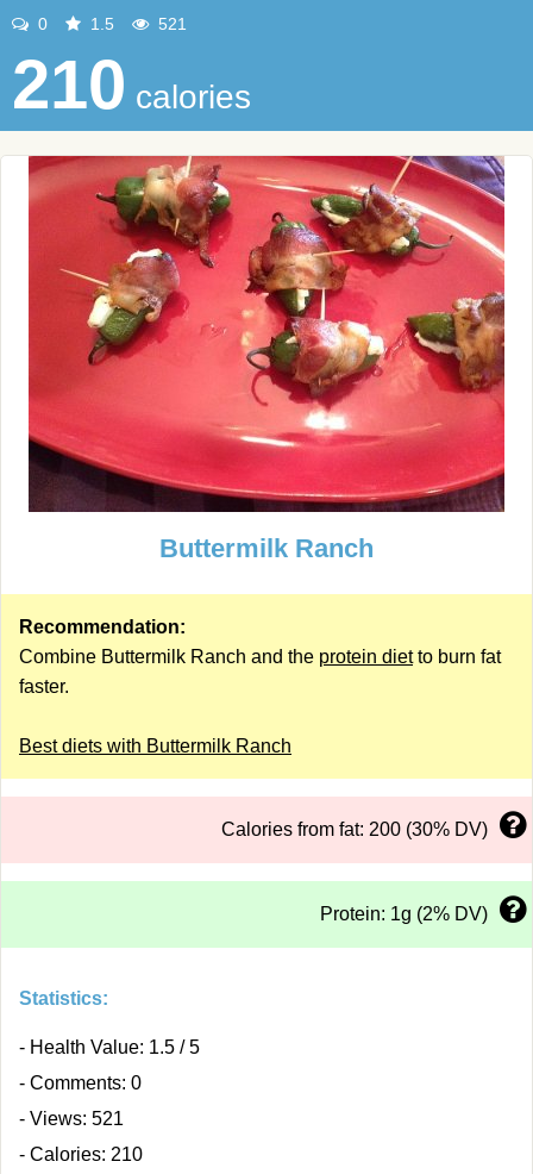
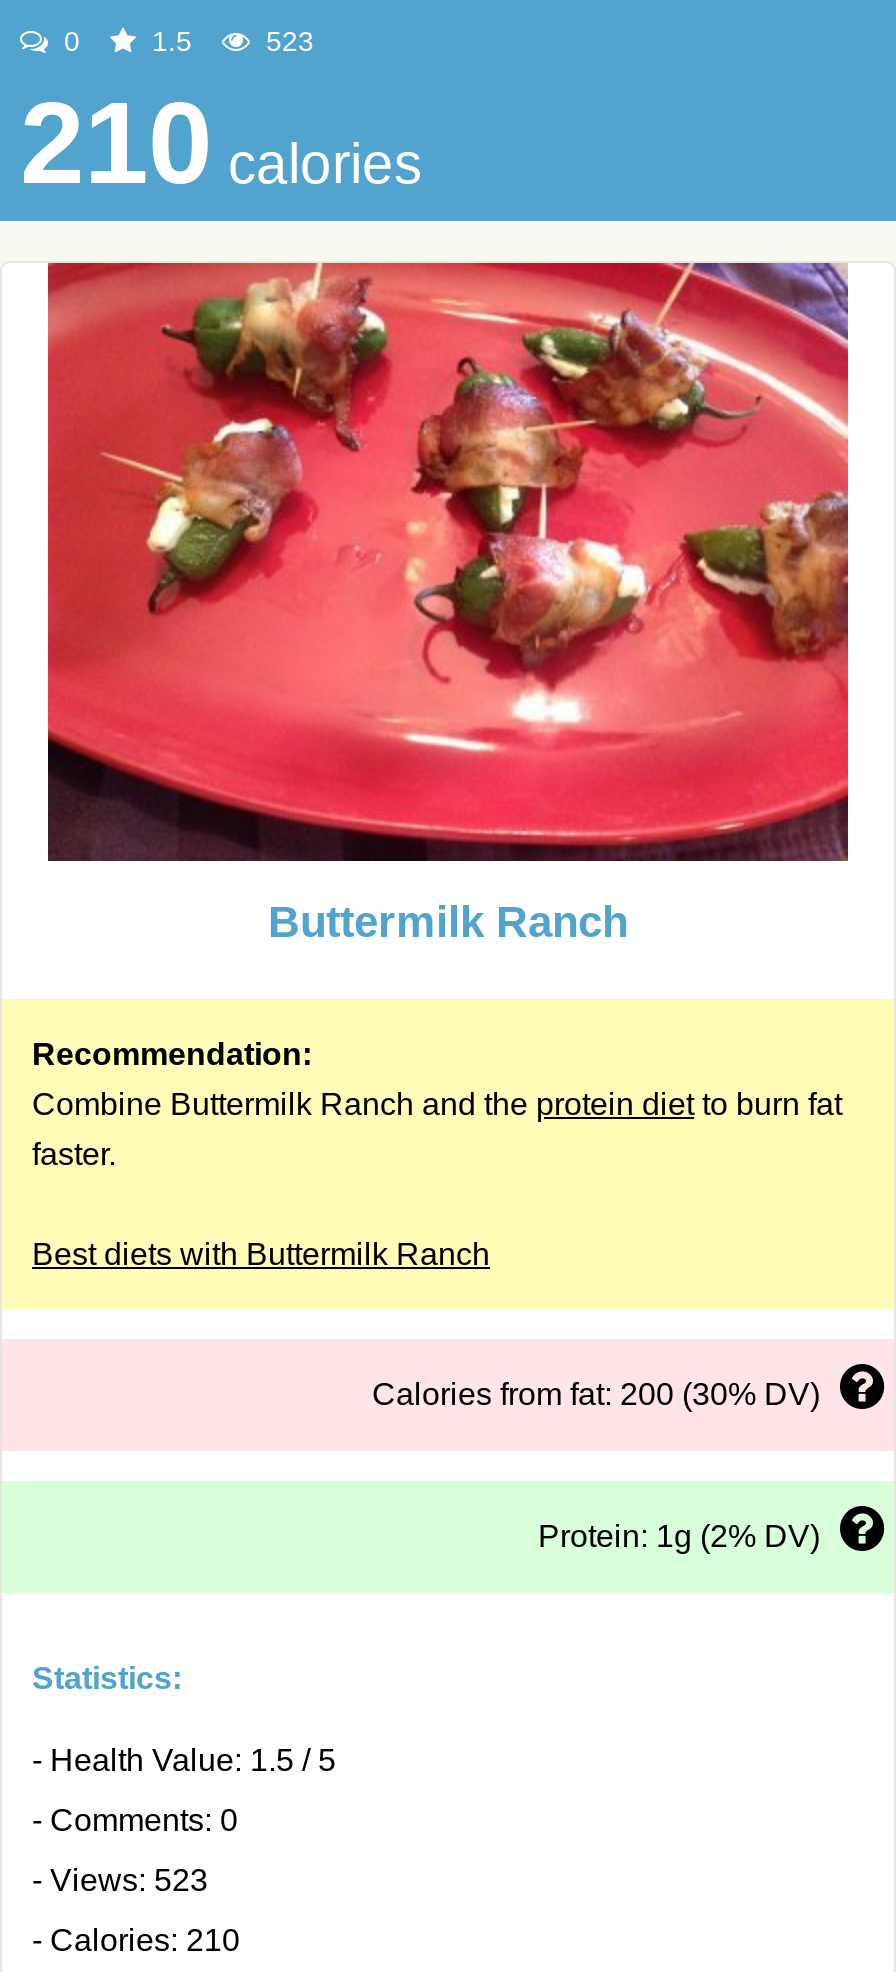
- 521
+ 523

- - Views: 521
+ - Views: 523
